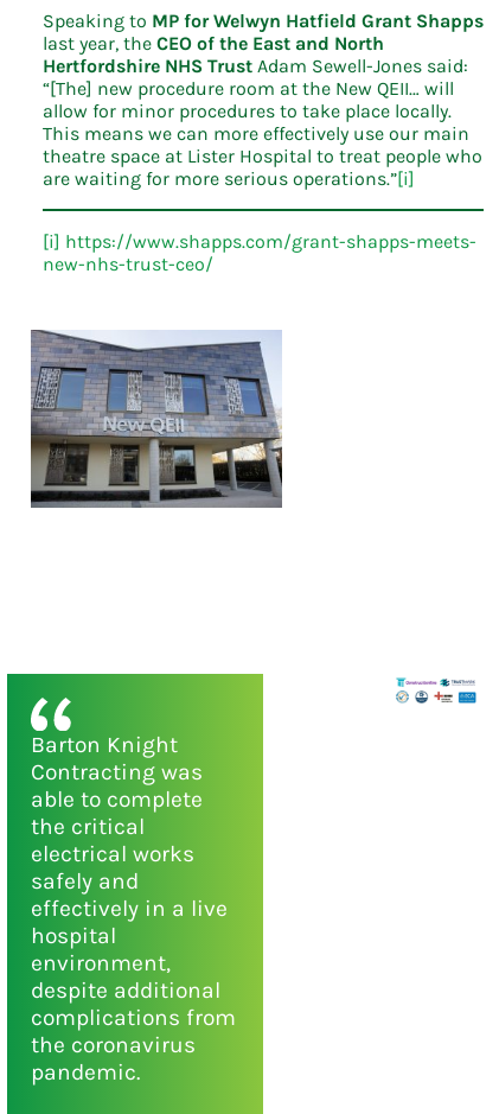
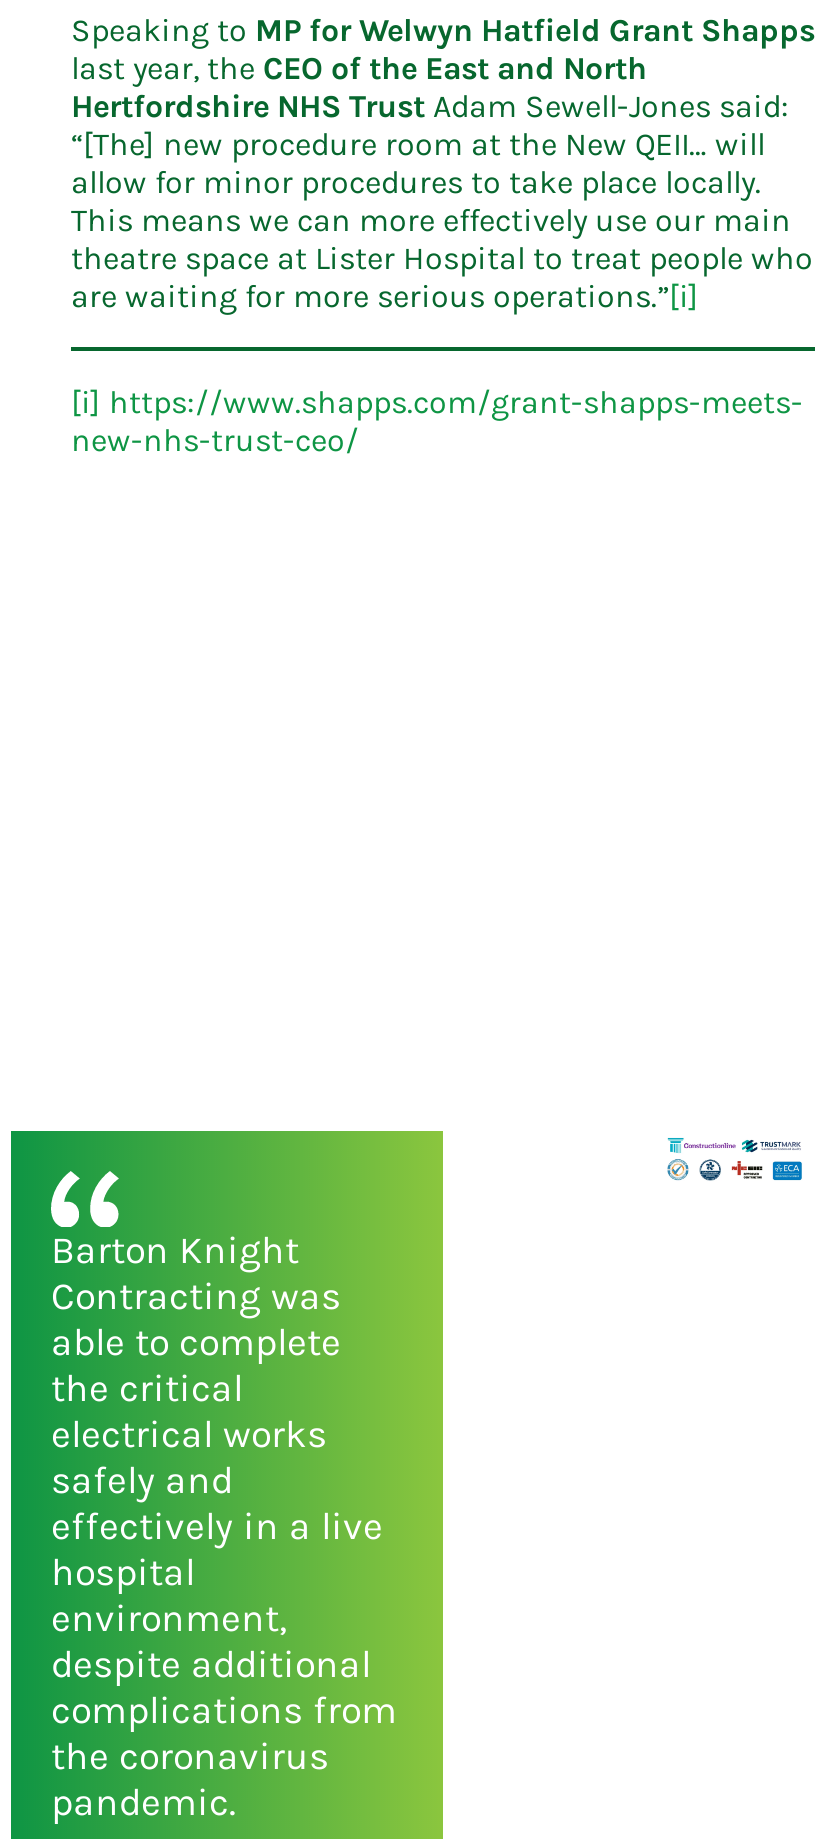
- [image]
